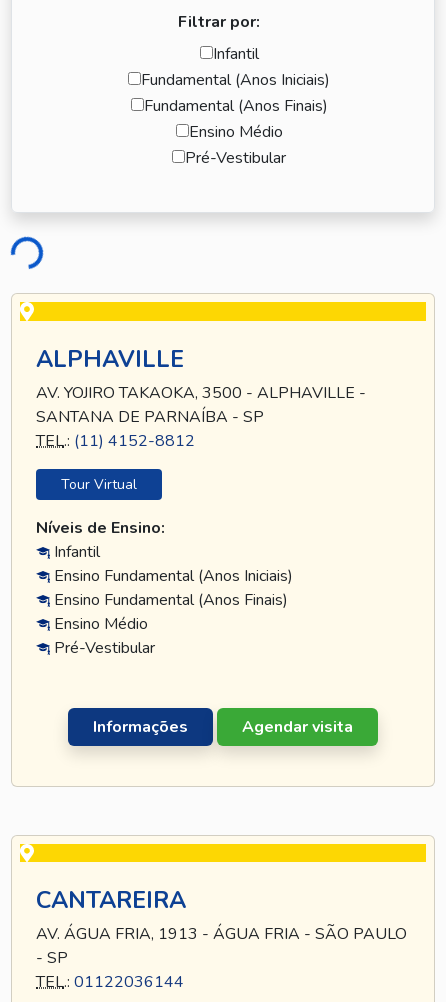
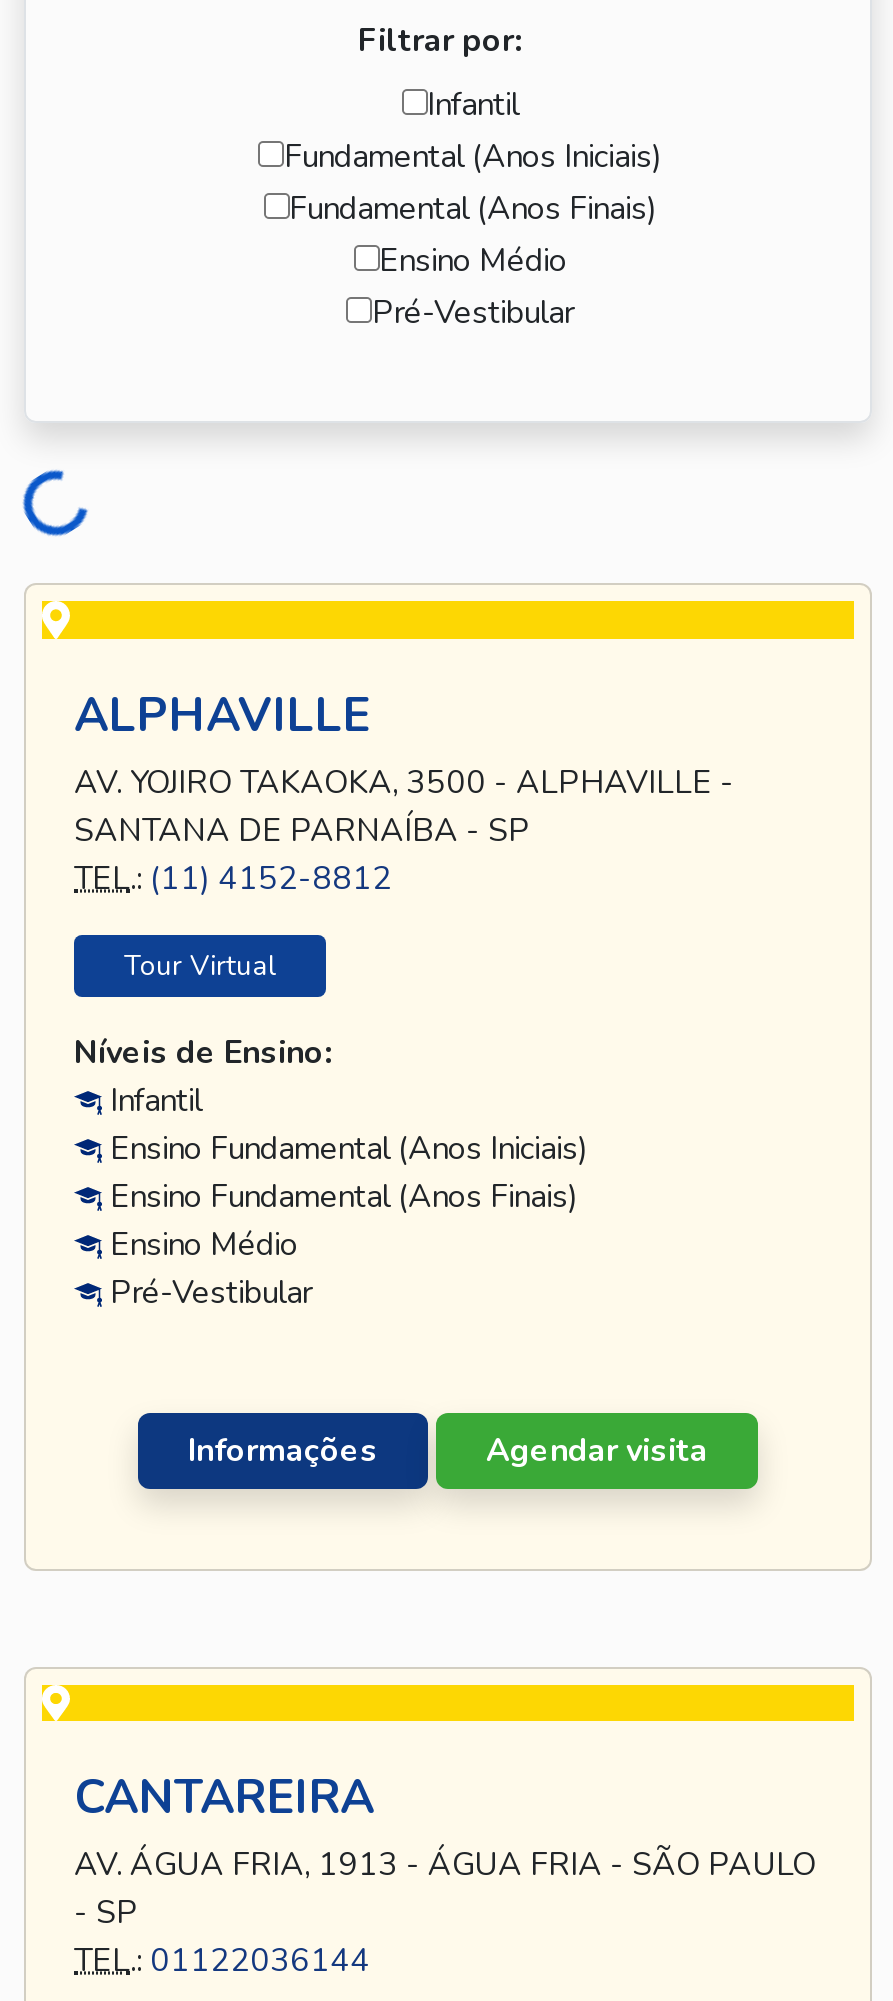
- [image]
+ [image]
